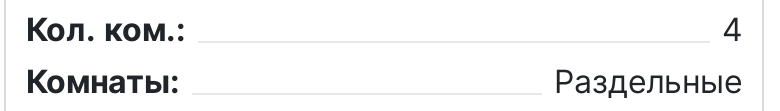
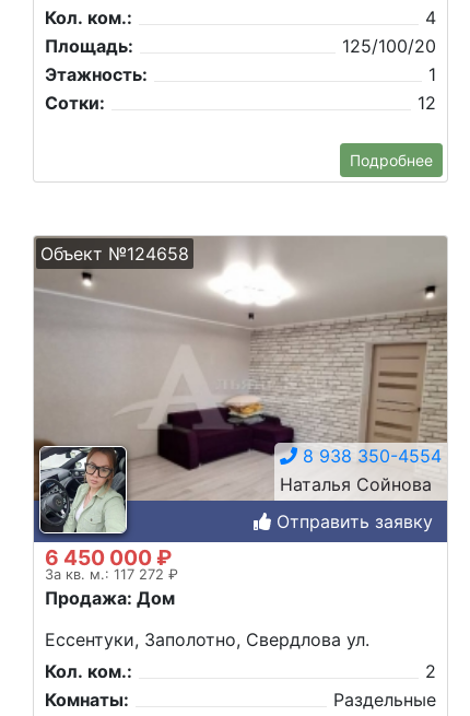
+ [image]
+ Объект №124658

+ Площадь:
+ 125/100/20
+ Этажность:
+ 1
+ Сотки:
+ 12
+ Подробнее

+ 8 938 350-4554
+ Наталья Сойнова
+ Отправить заявку
+ 6 450 000 ₽
+ За кв. м.: 117 272 ₽
+ Продажа: Дом
+ Ессентуки, Заполотно, Свердлова ул.
+ Кол. ком.:
+ 2
